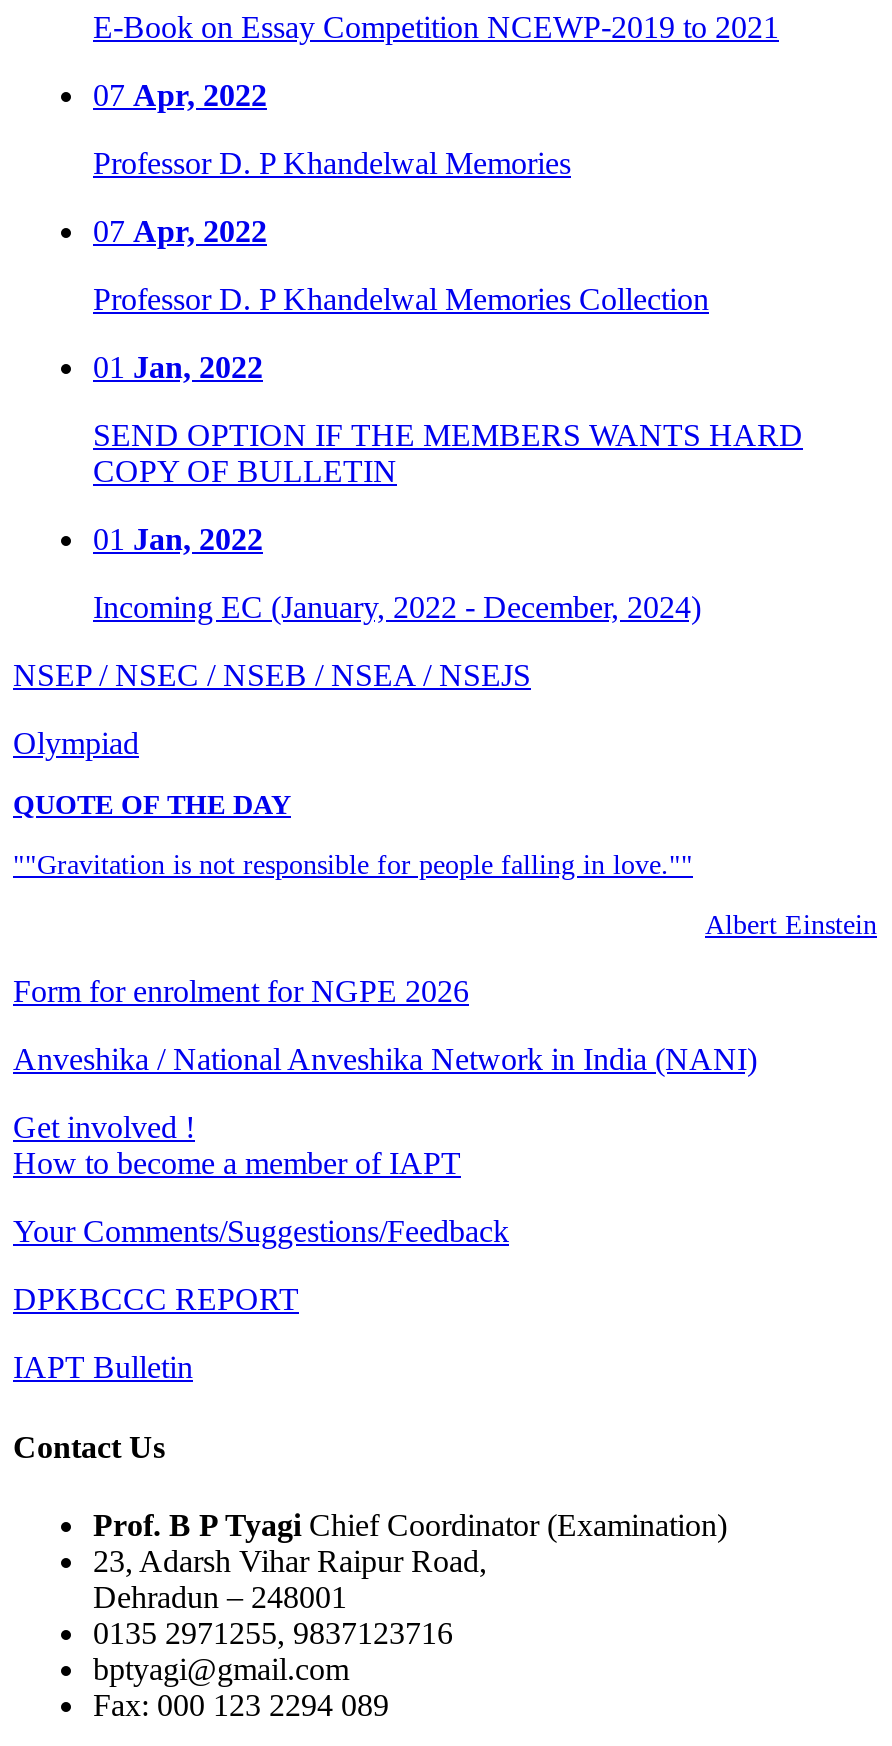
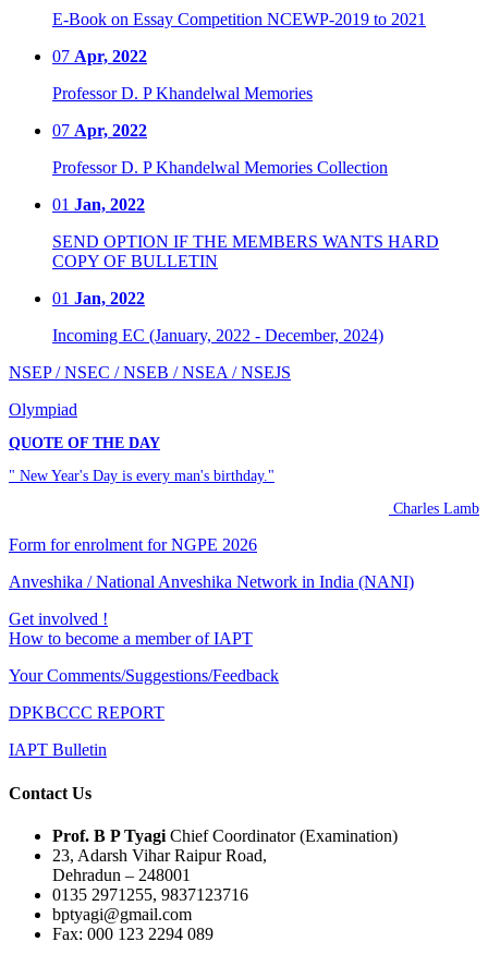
- ""Gravitation is not responsible for people falling in love.""
+ " New Year's Day is every man's birthday."

- Albert Einstein
+ Charles Lamb
